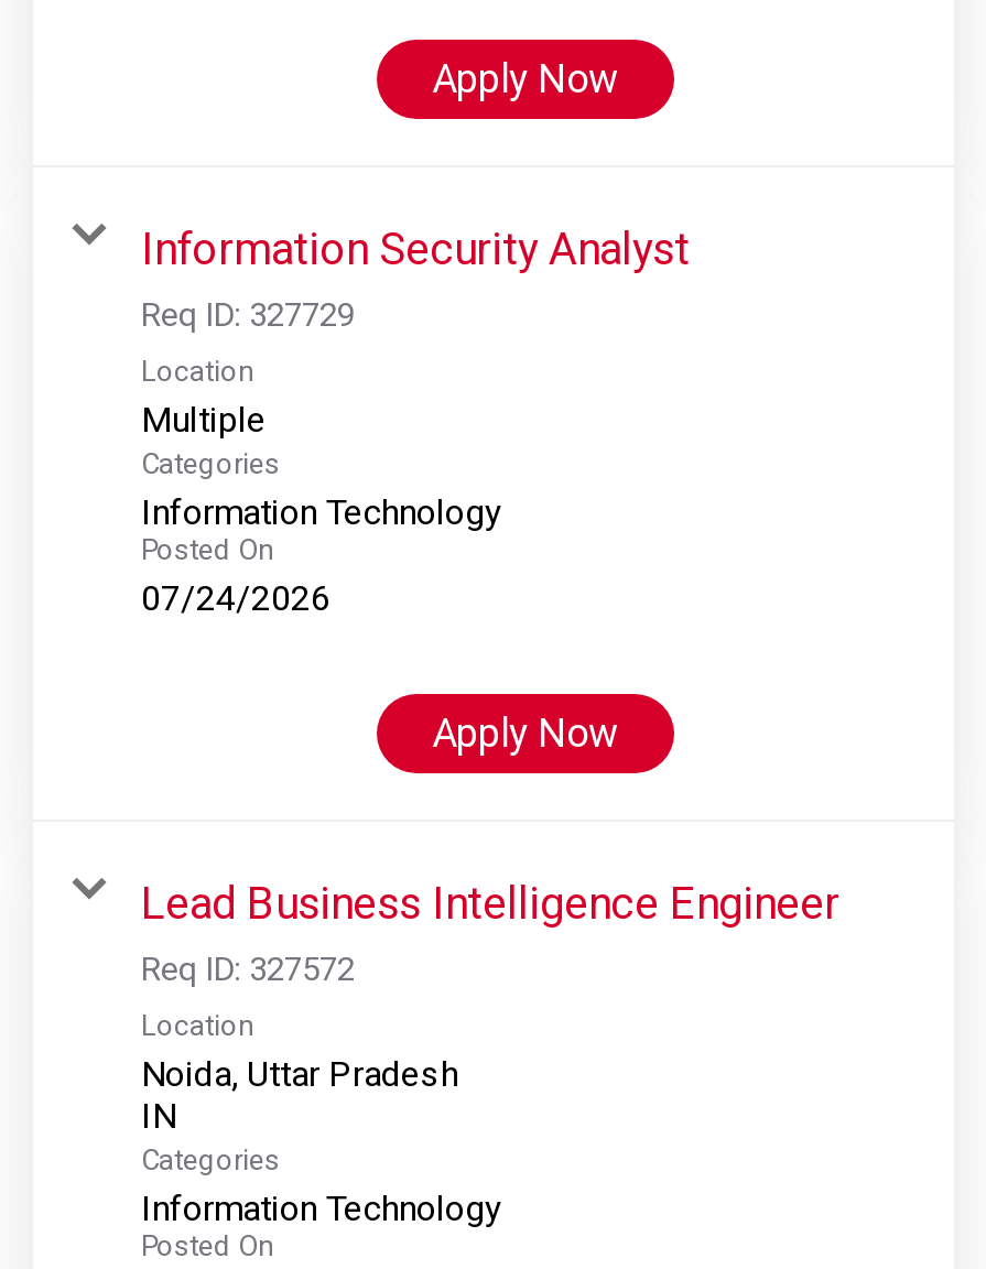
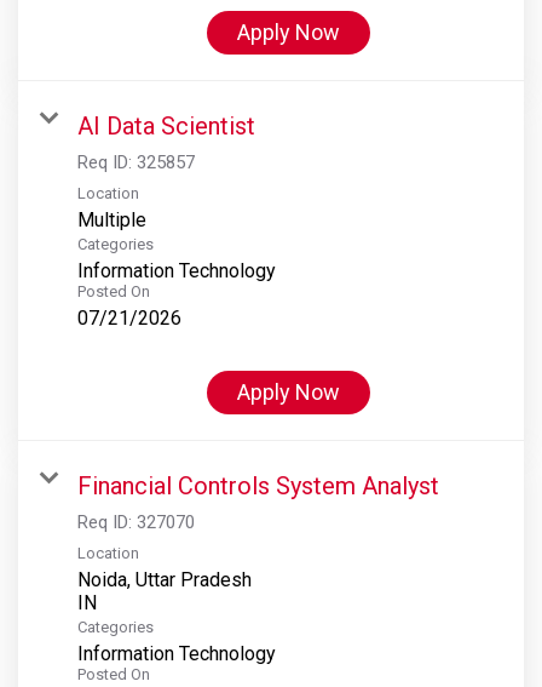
- Information Security Analyst
- Req ID: 327729
+ AI Data Scientist
+ Req ID: 325857

- 07/24/2026
+ 07/21/2026

- Lead Business Intelligence Engineer
- Req ID: 327572
+ Financial Controls System Analyst
+ Req ID: 327070
